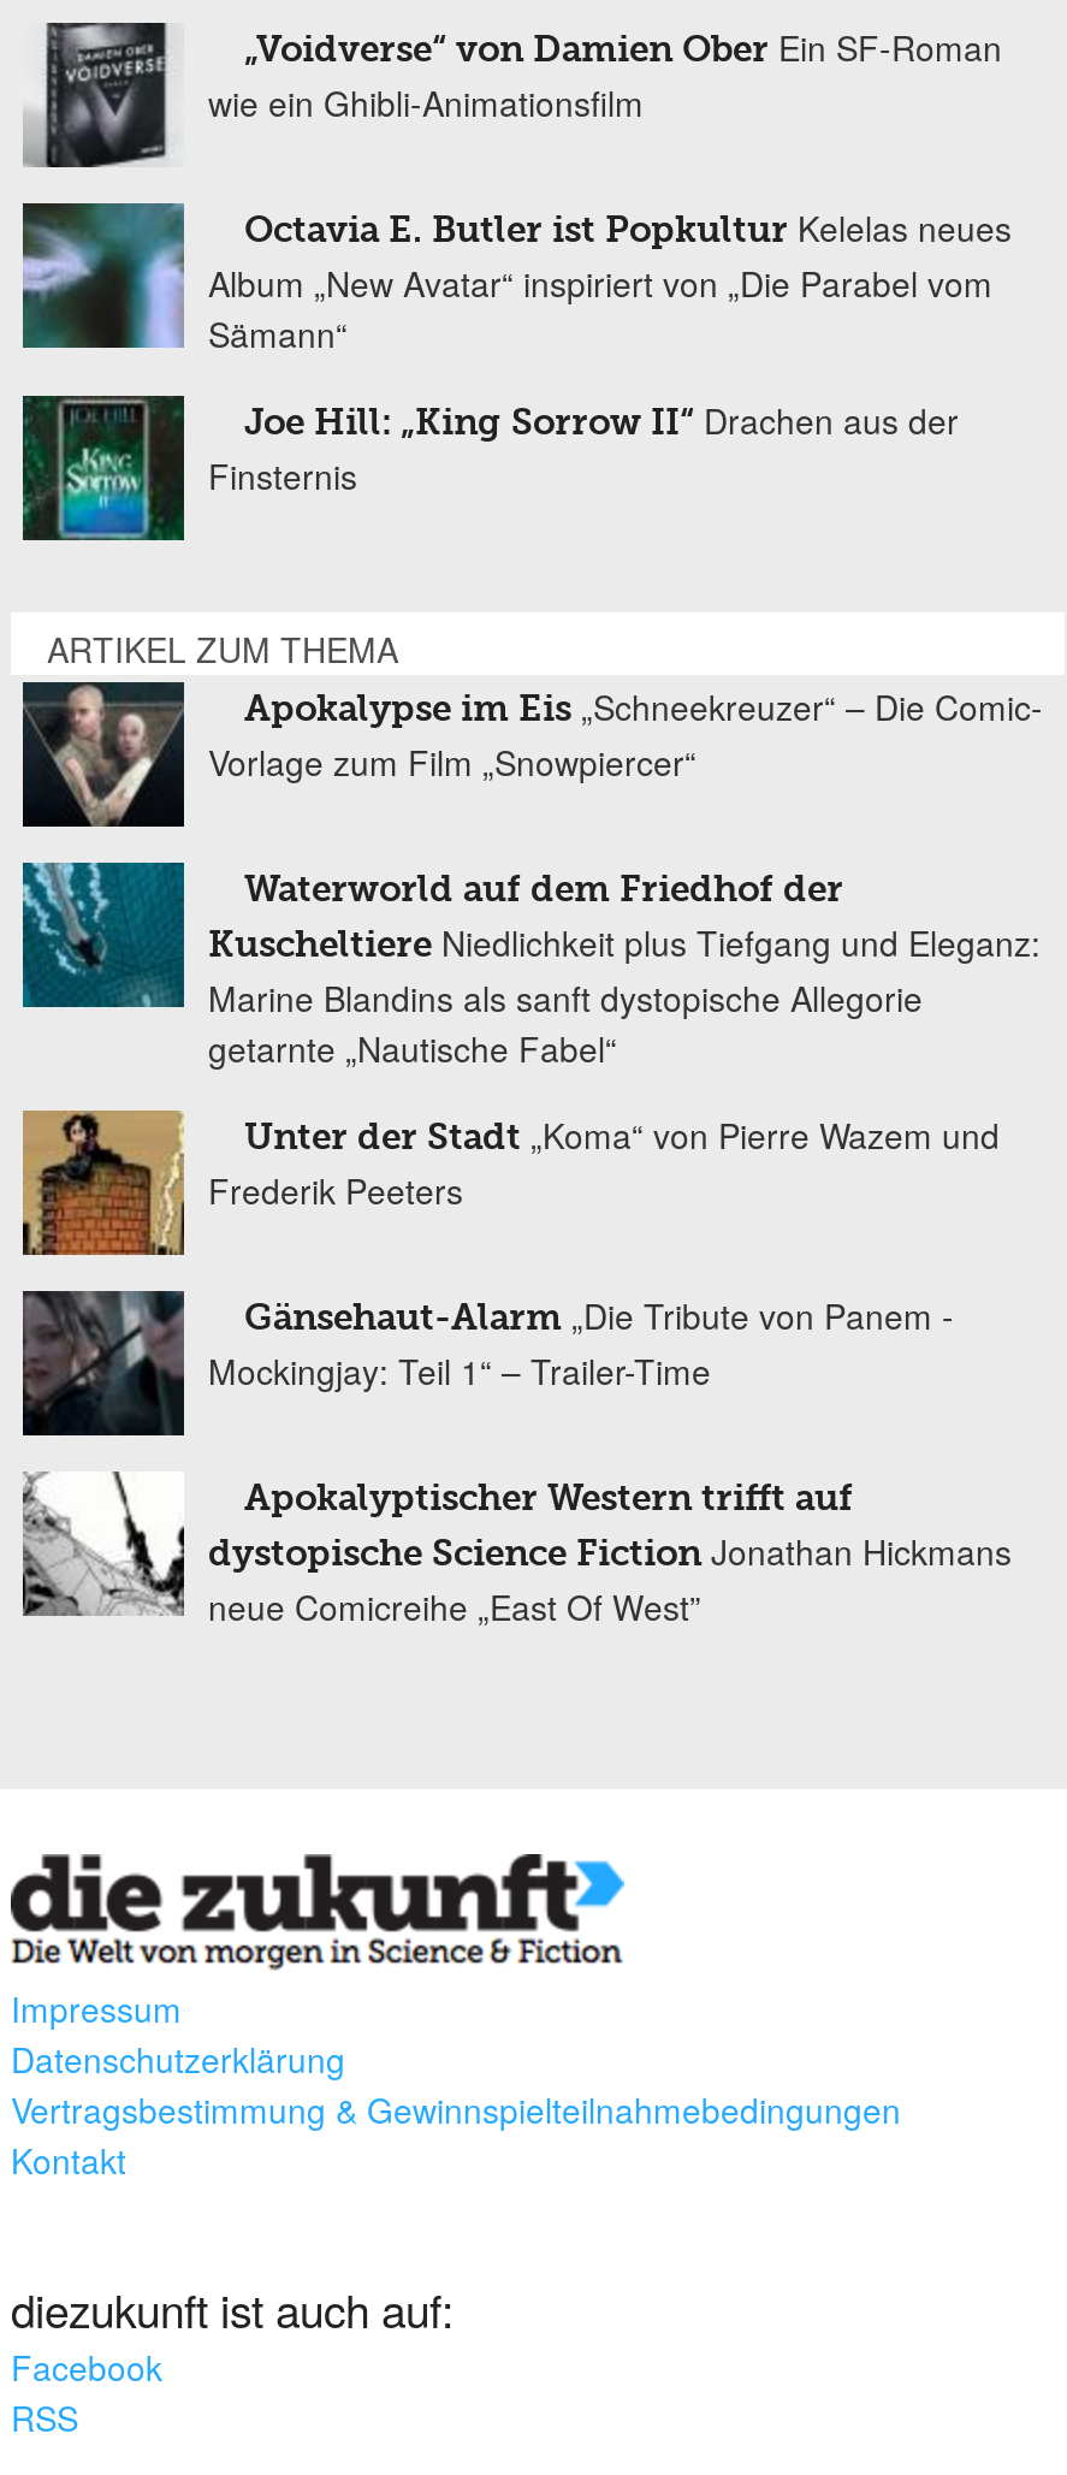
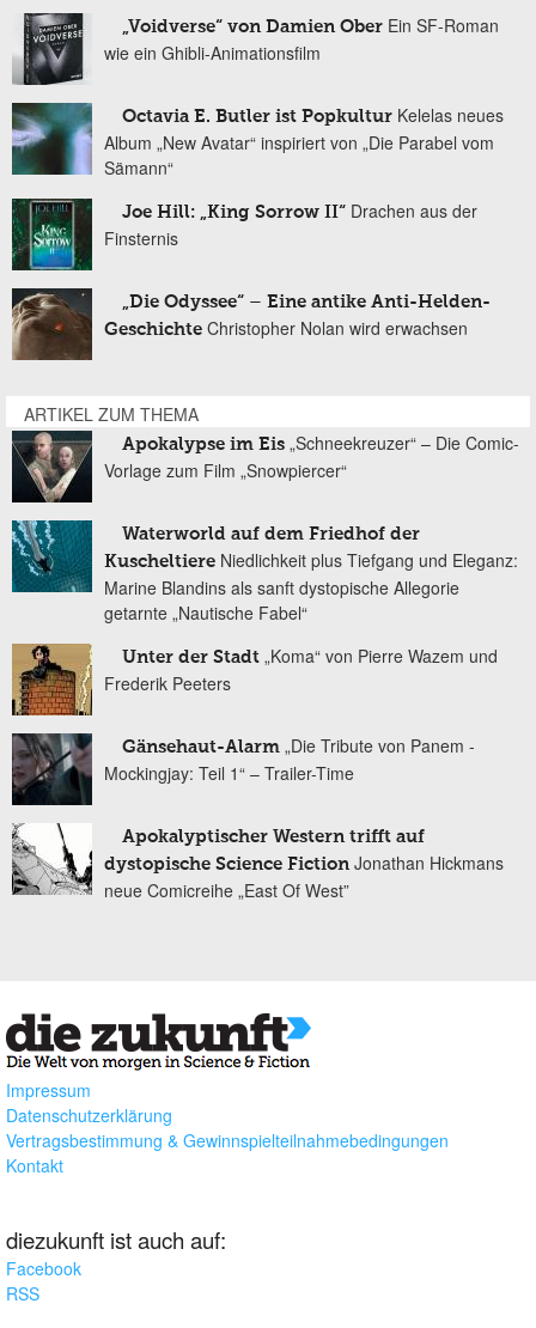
+ [image]
+ „Die Odyssee“ – Eine antike Anti-Helden-
+ Geschichte Christopher Nolan wird erwachsen
